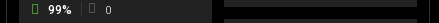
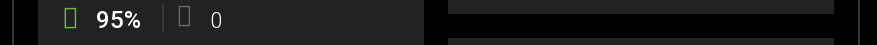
- 99%
+ 95%
